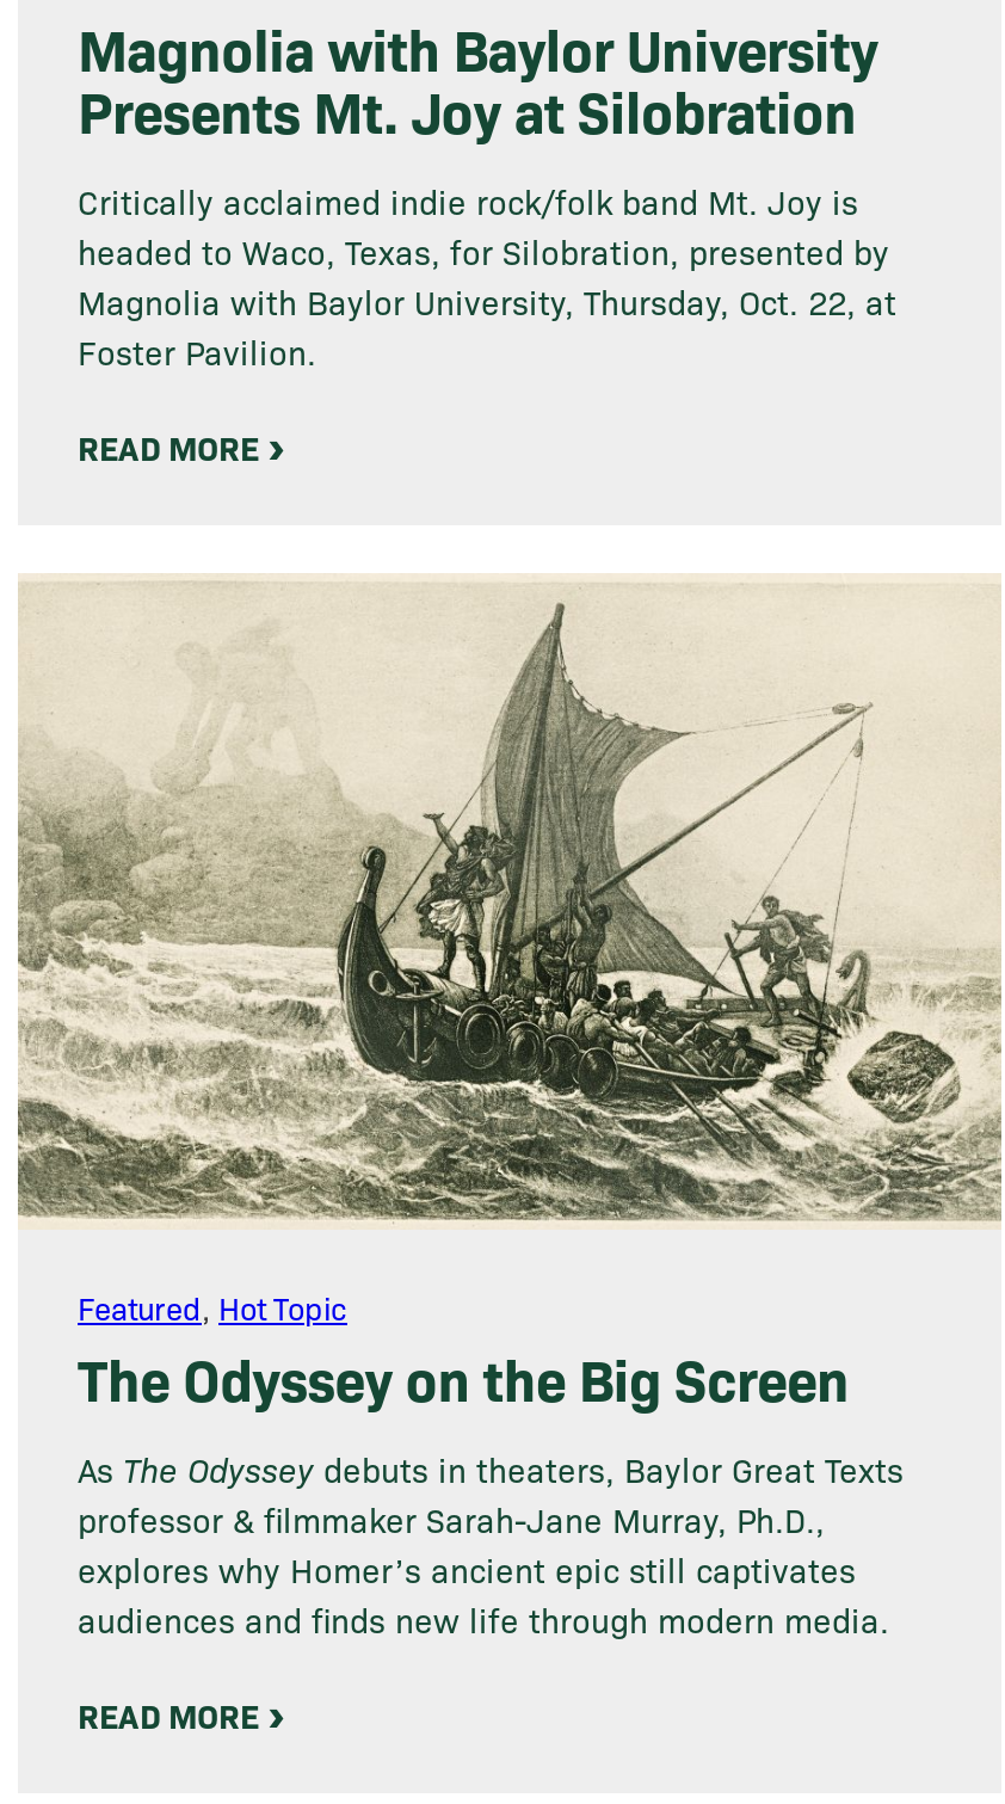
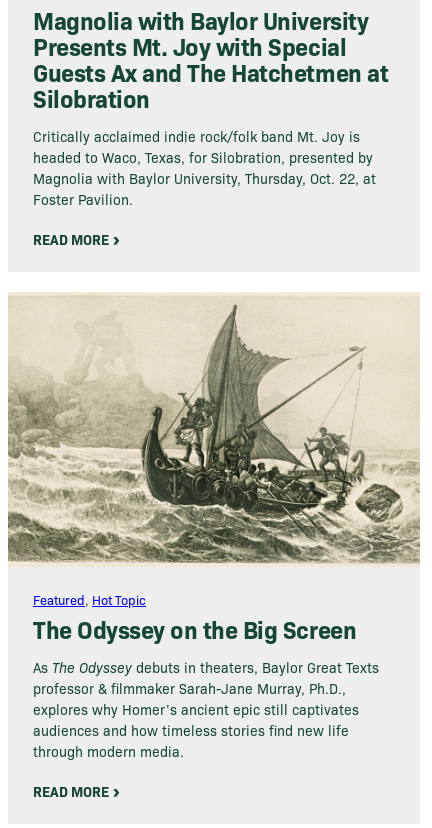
- Presents Mt. Joy at Silobration
+ Presents Mt. Joy with Special
+ Guests Ax and The Hatchetmen at
+ Silobration

- audiences and finds new life through modern media.
+ audiences and how timeless stories find new life
+ through modern media.
